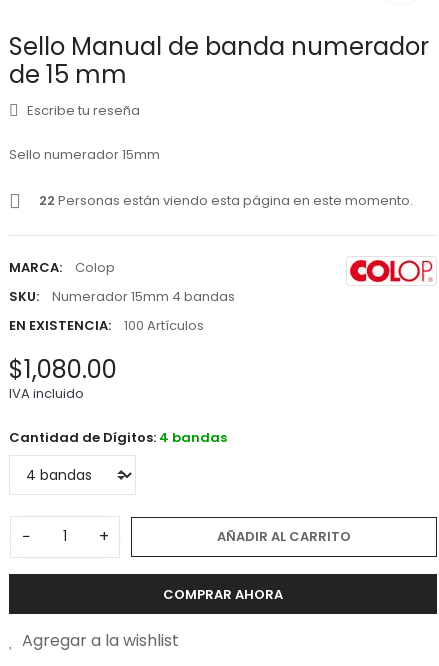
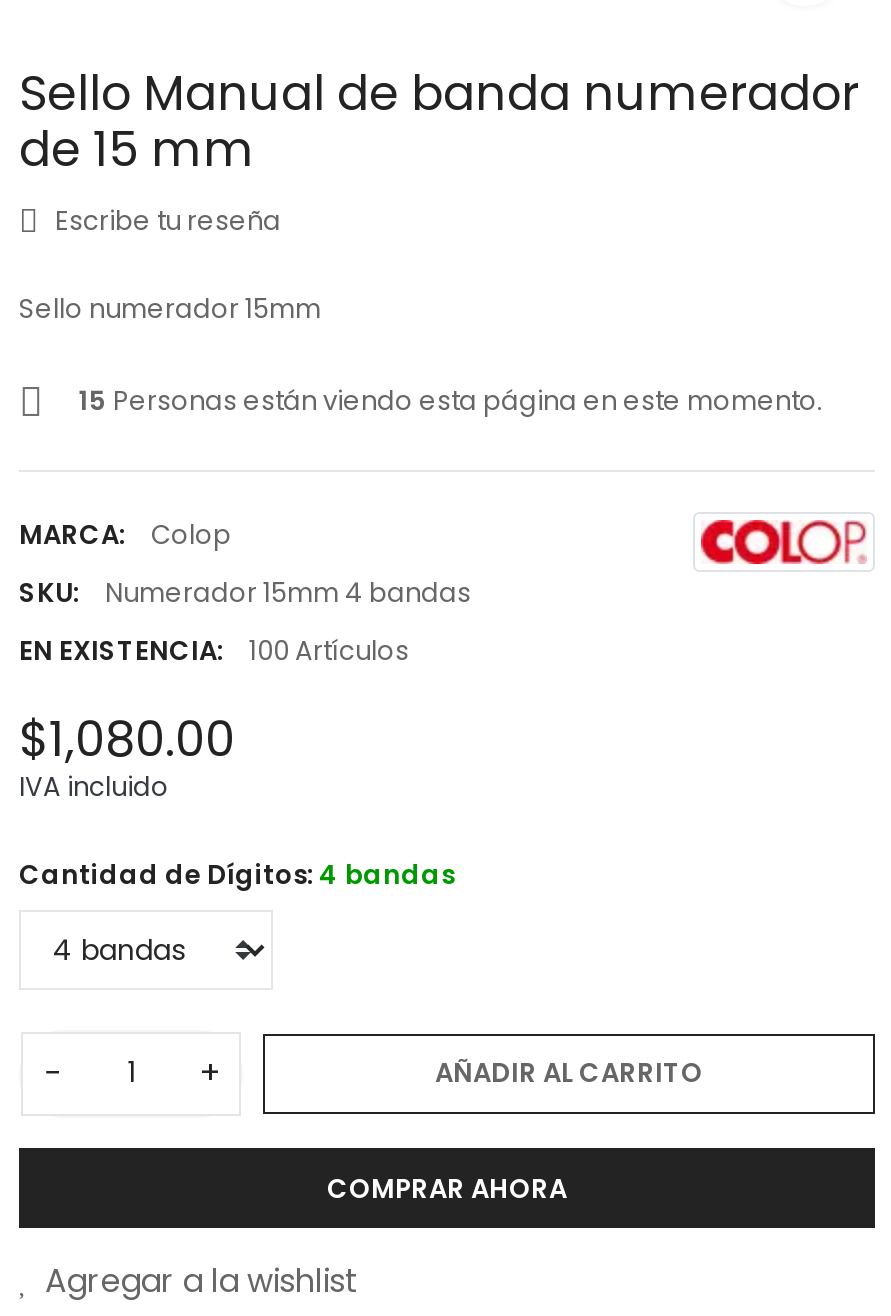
- 22 Personas están viendo esta página en este momento.
+ 15 Personas están viendo esta página en este momento.
